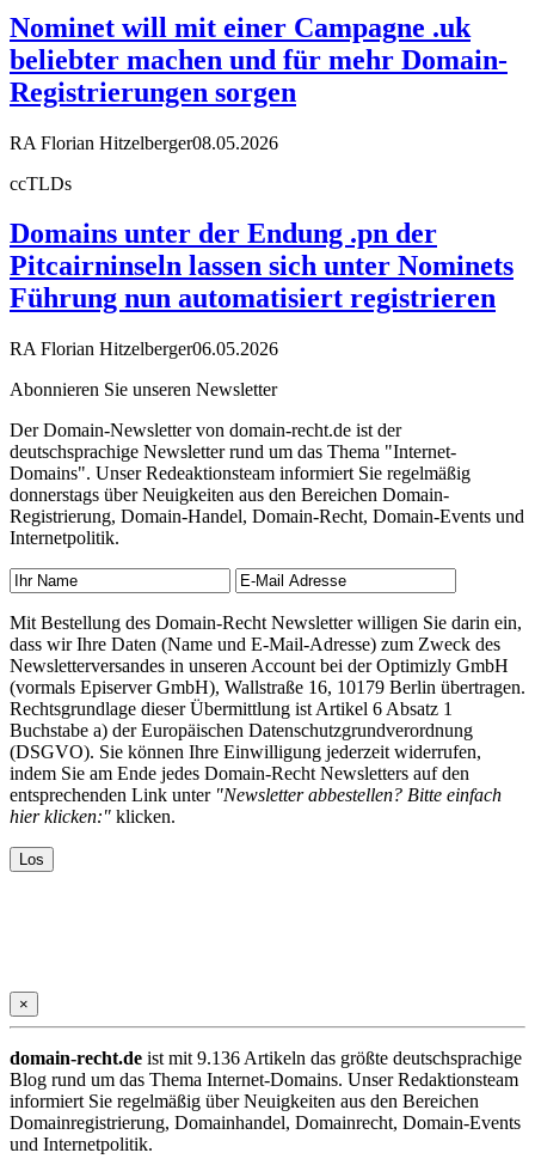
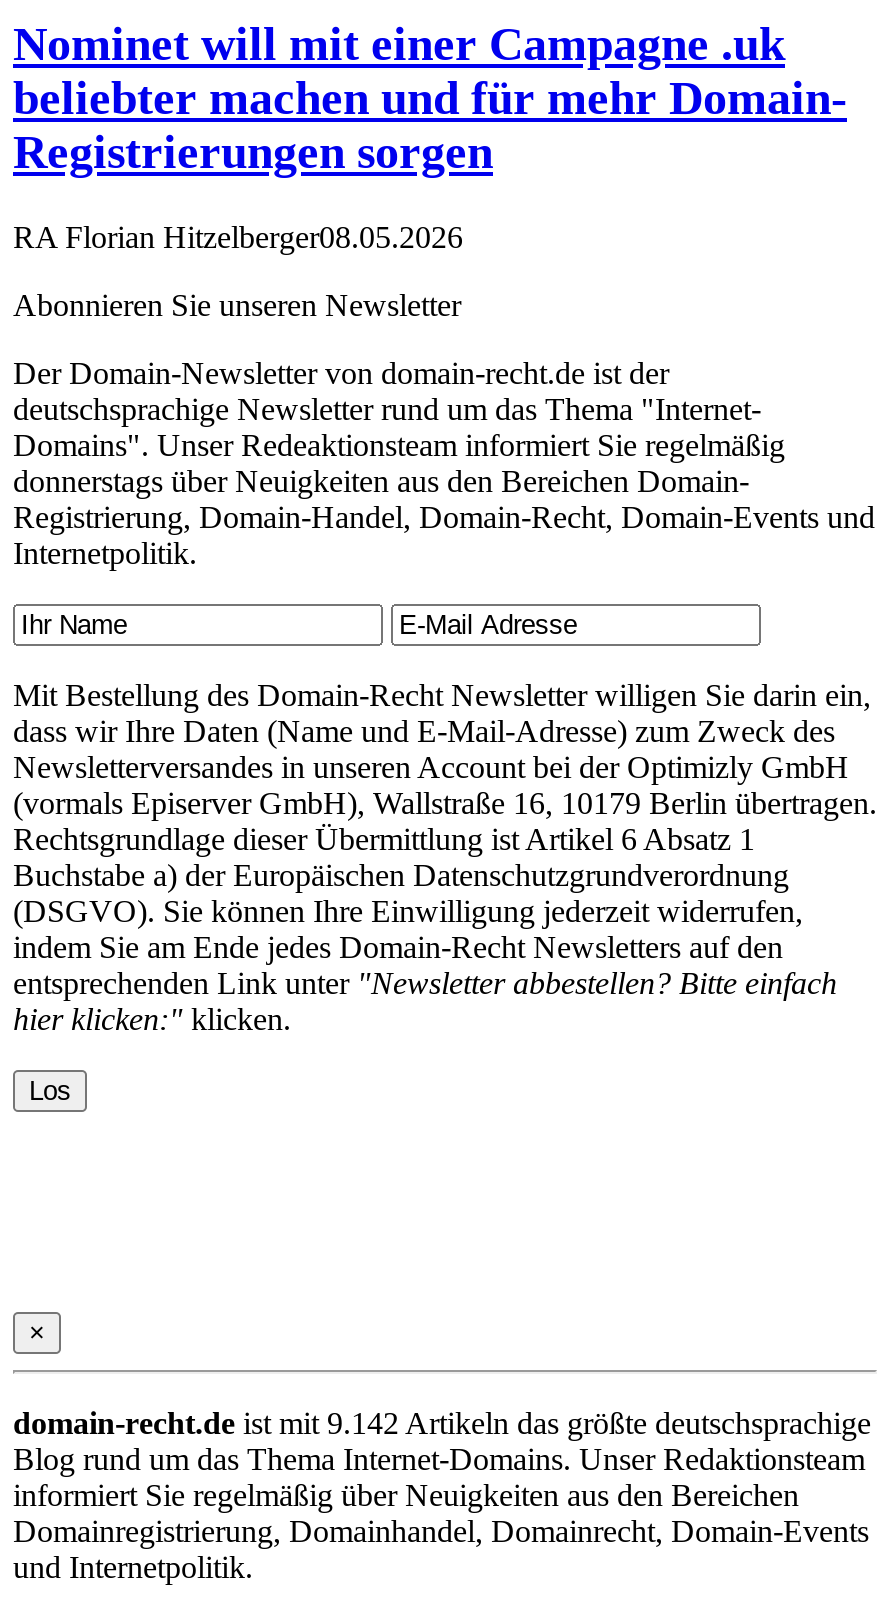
- ccTLDs
- Domains unter der Endung .pn der
- Pitcairninseln lassen sich unter Nominets
- Führung nun automatisiert registrieren
- RA Florian Hitzelberger06.05.2026

- domain-recht.de ist mit 9.136 Artikeln das größte deutschsprachige
+ domain-recht.de ist mit 9.142 Artikeln das größte deutschsprachige
